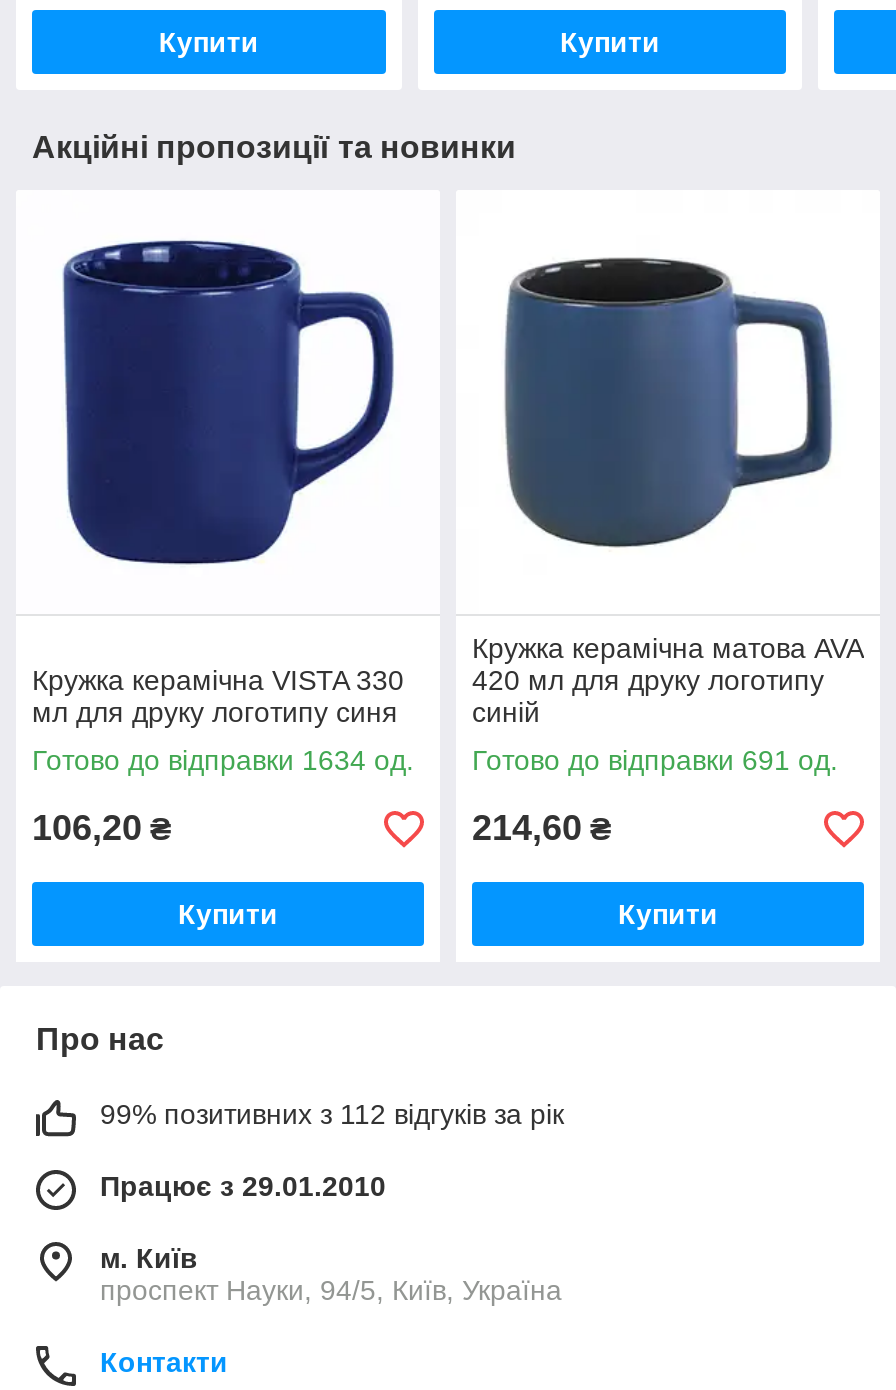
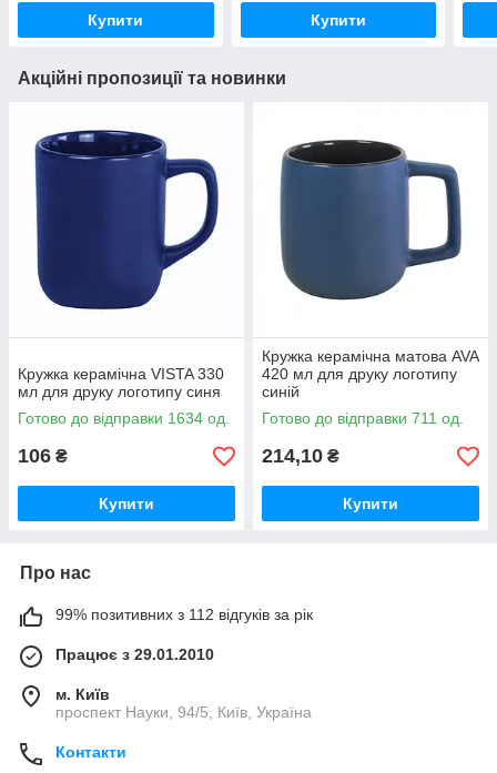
- Готово до відправки 691 од.
+ Готово до відправки 711 од.

- 106,20 ₴
+ 106 ₴

- 214,60 ₴
+ 214,10 ₴
